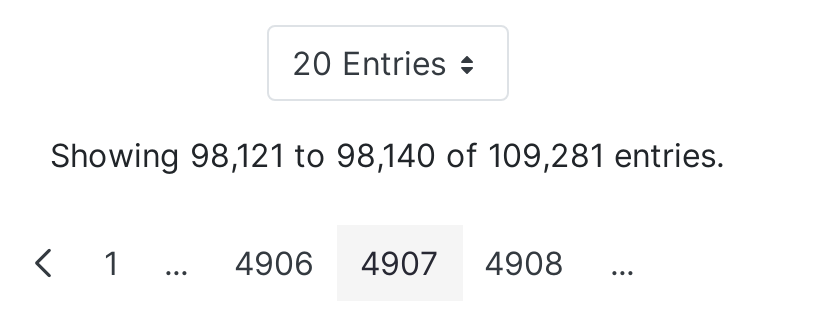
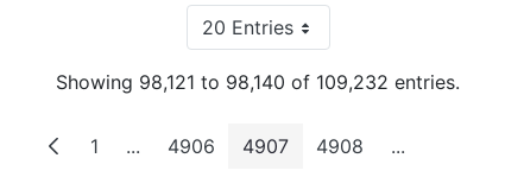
- Showing 98,121 to 98,140 of 109,281 entries.
+ Showing 98,121 to 98,140 of 109,232 entries.
